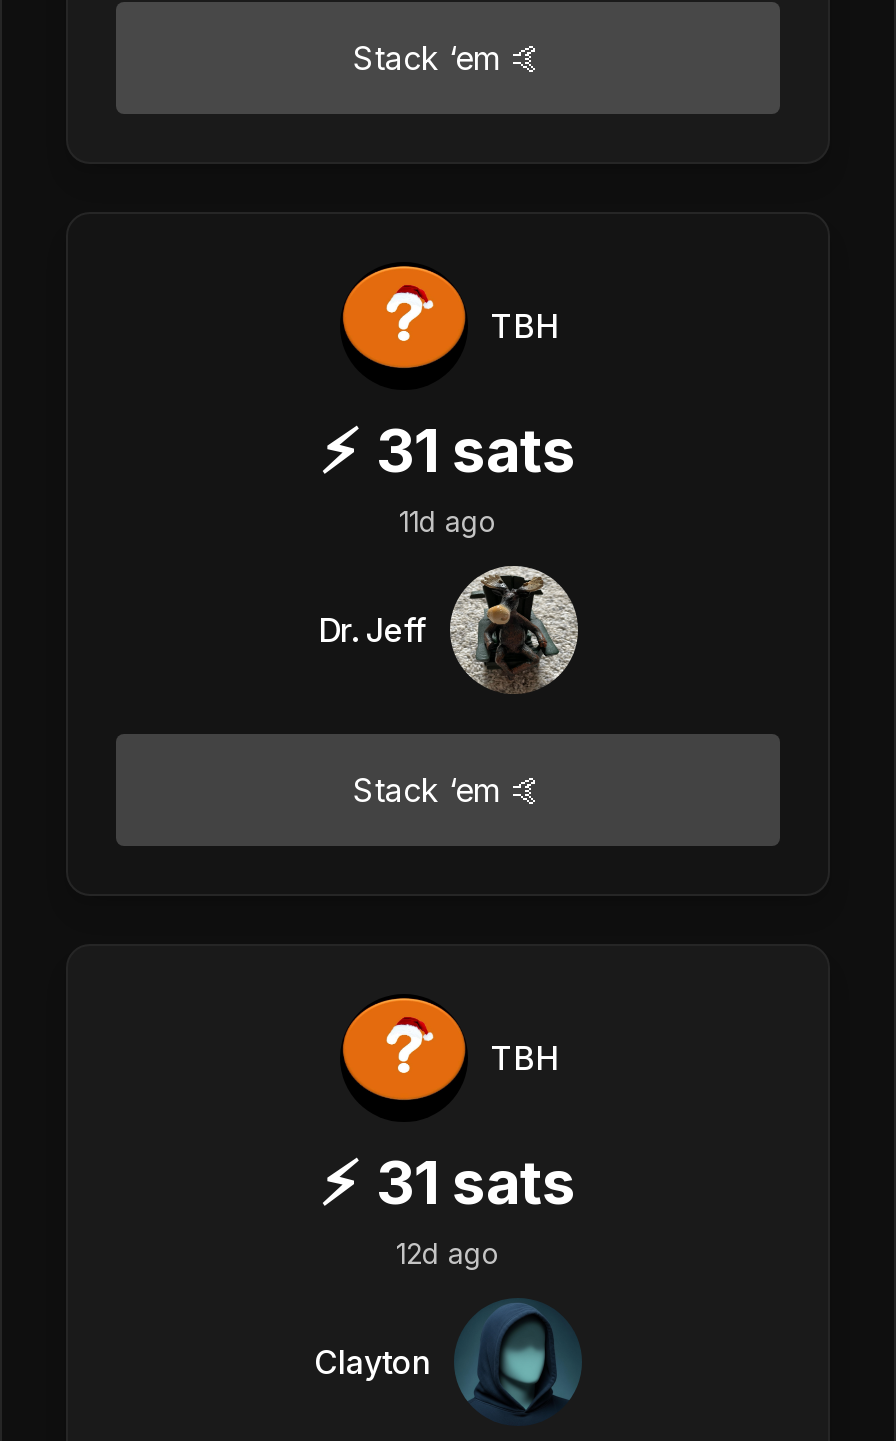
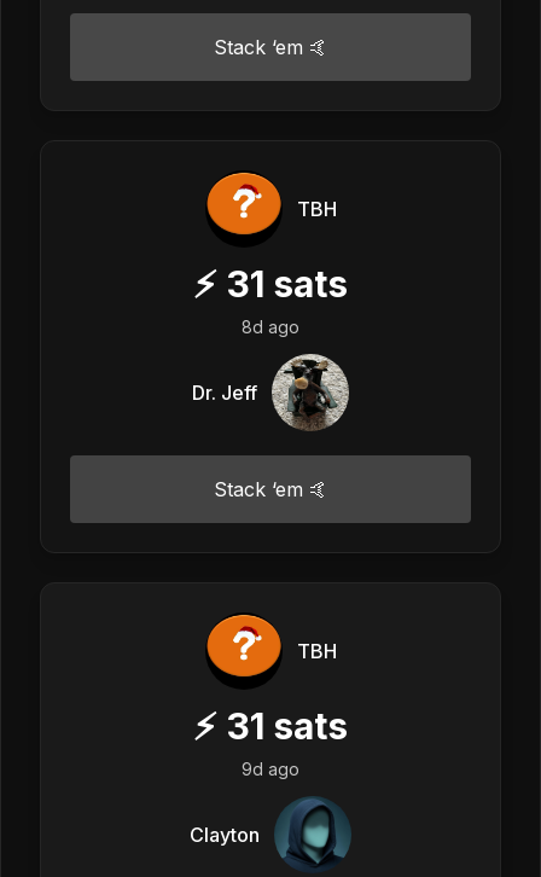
- 11d ago
+ 8d ago

- 12d ago
+ 9d ago
